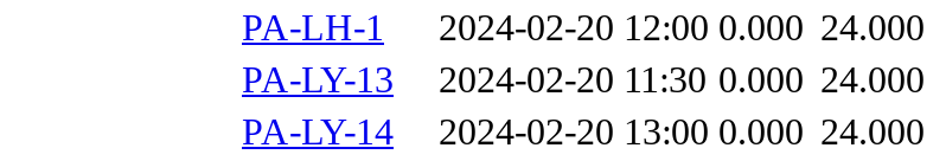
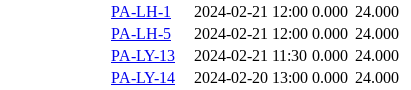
- 2024-02-20 12:00 0.000 24.000
+ 2024-02-21 12:00 0.000 24.000
+ PA-LH-5
+ 2024-02-21 12:00 0.000 24.000

- PA-LY-13 2024-02-20 11:30 0.000 24.000
+ PA-LY-13 2024-02-21 11:30 0.000 24.000
